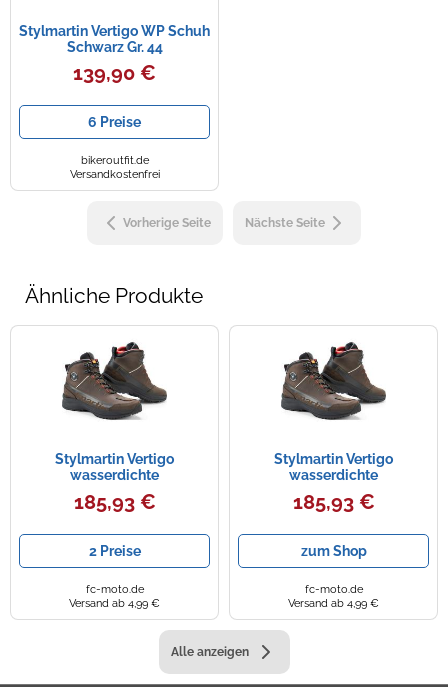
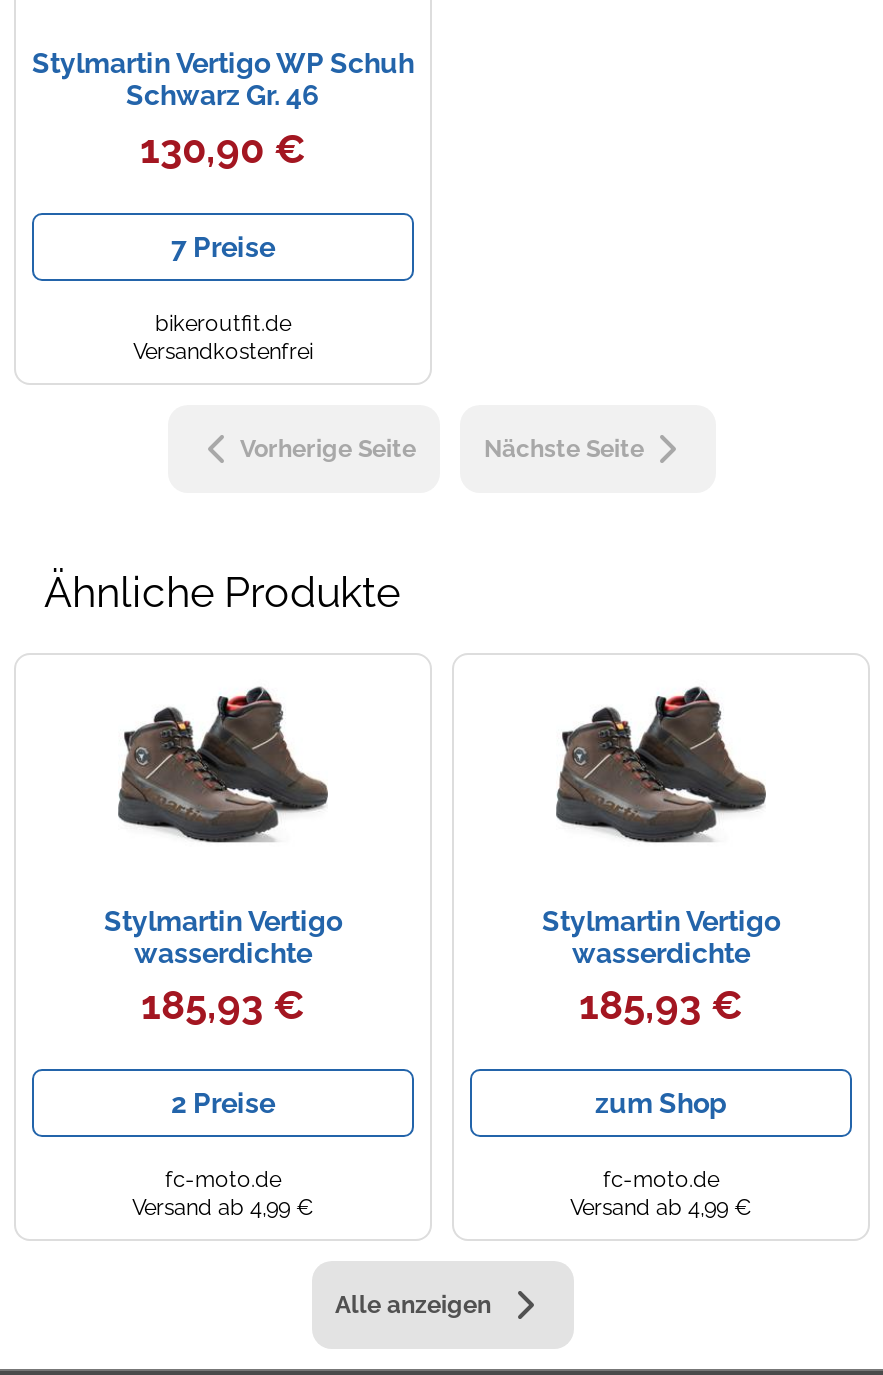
- Schwarz Gr. 44
+ Schwarz Gr. 46

- 139,90 €
+ 130,90 €

- 6 Preise
+ 7 Preise
